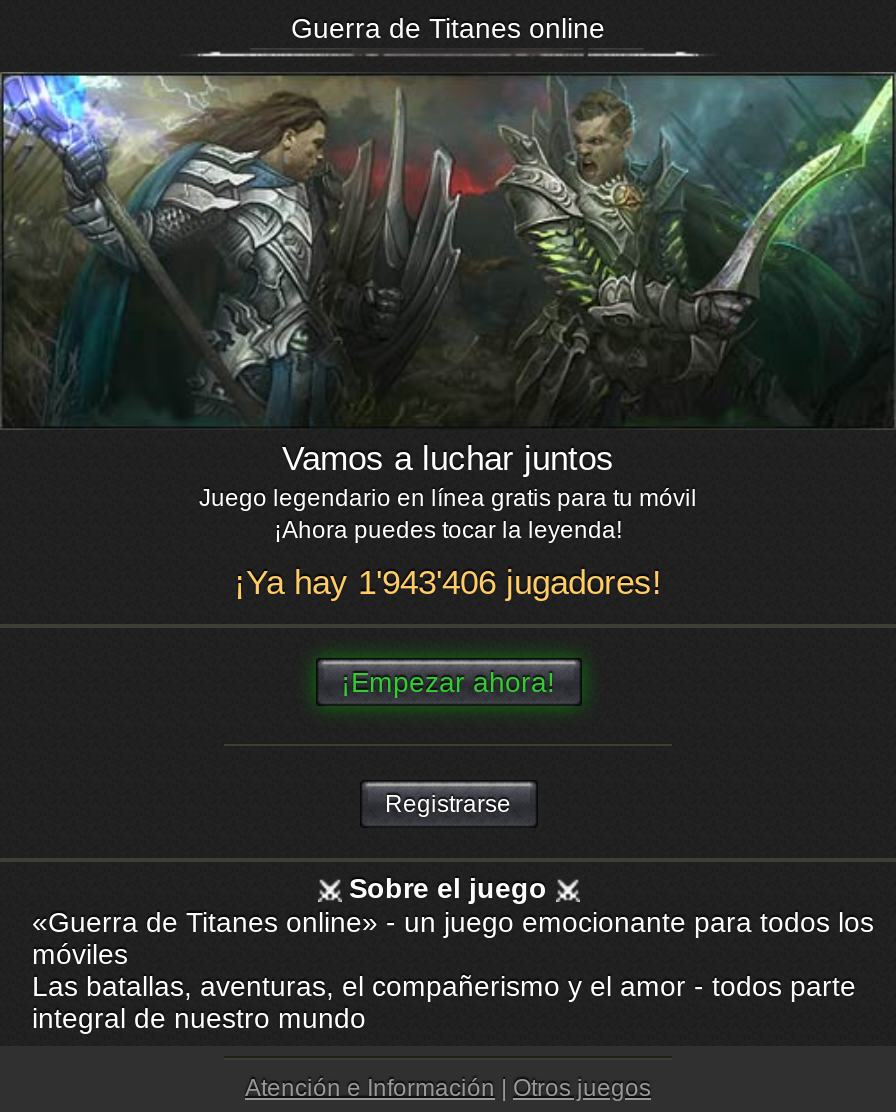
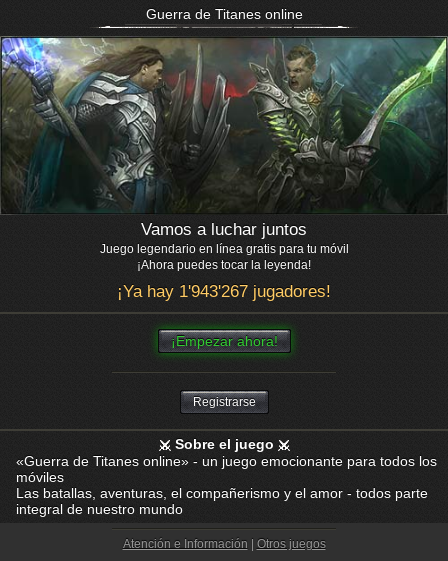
- ¡Ya hay 1'943'406 jugadores!
+ ¡Ya hay 1'943'267 jugadores!
